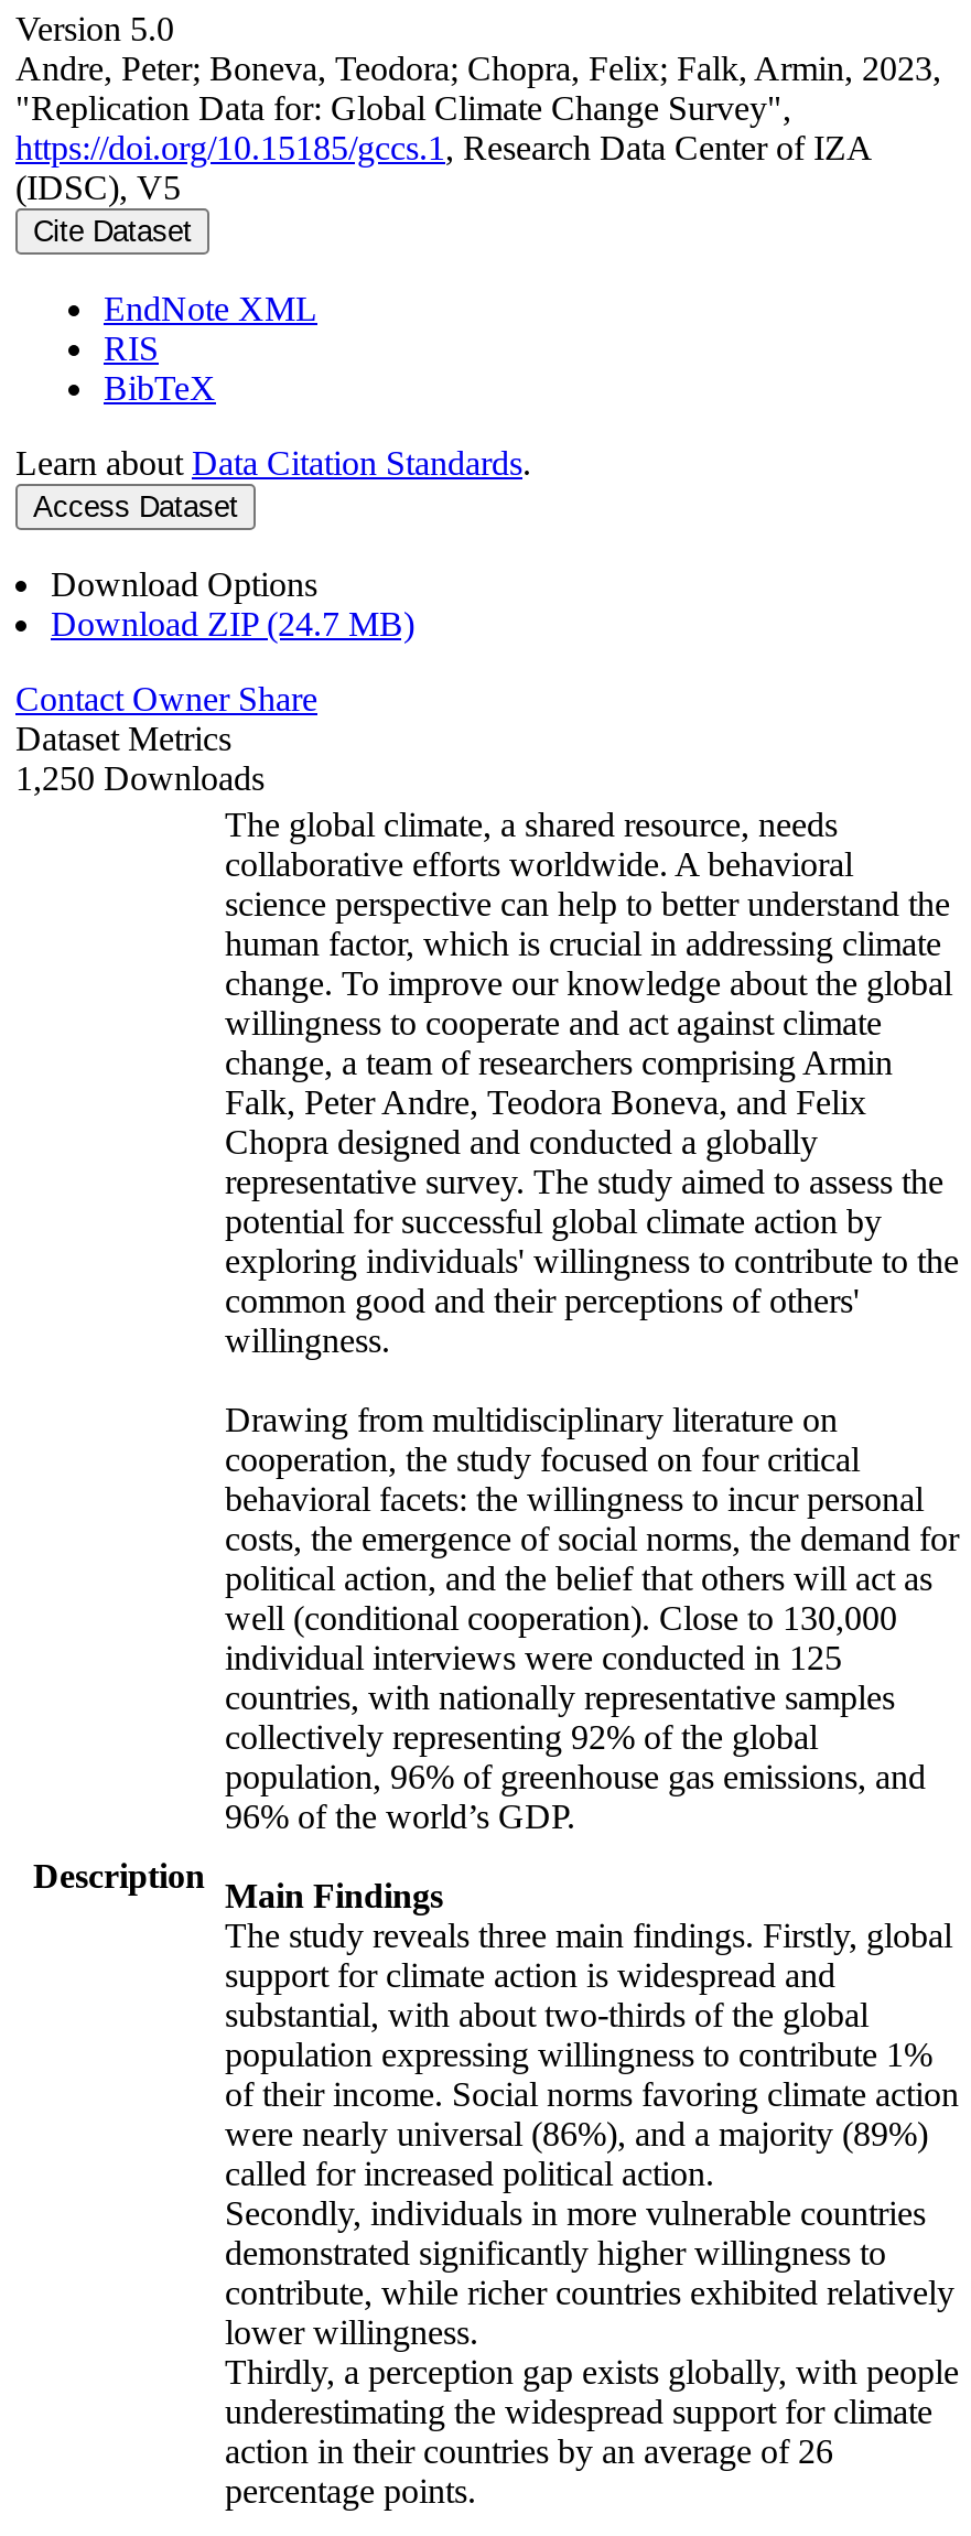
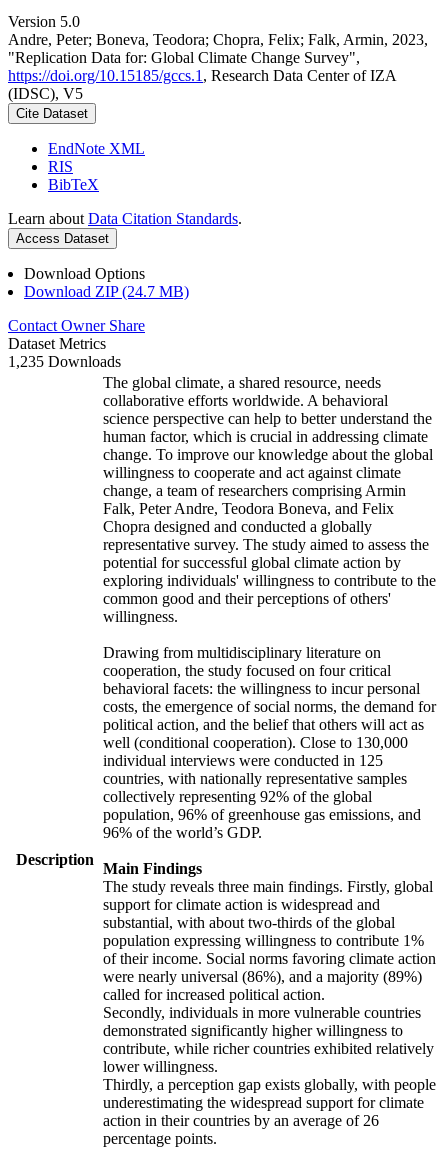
- 1,250 Downloads
+ 1,235 Downloads
